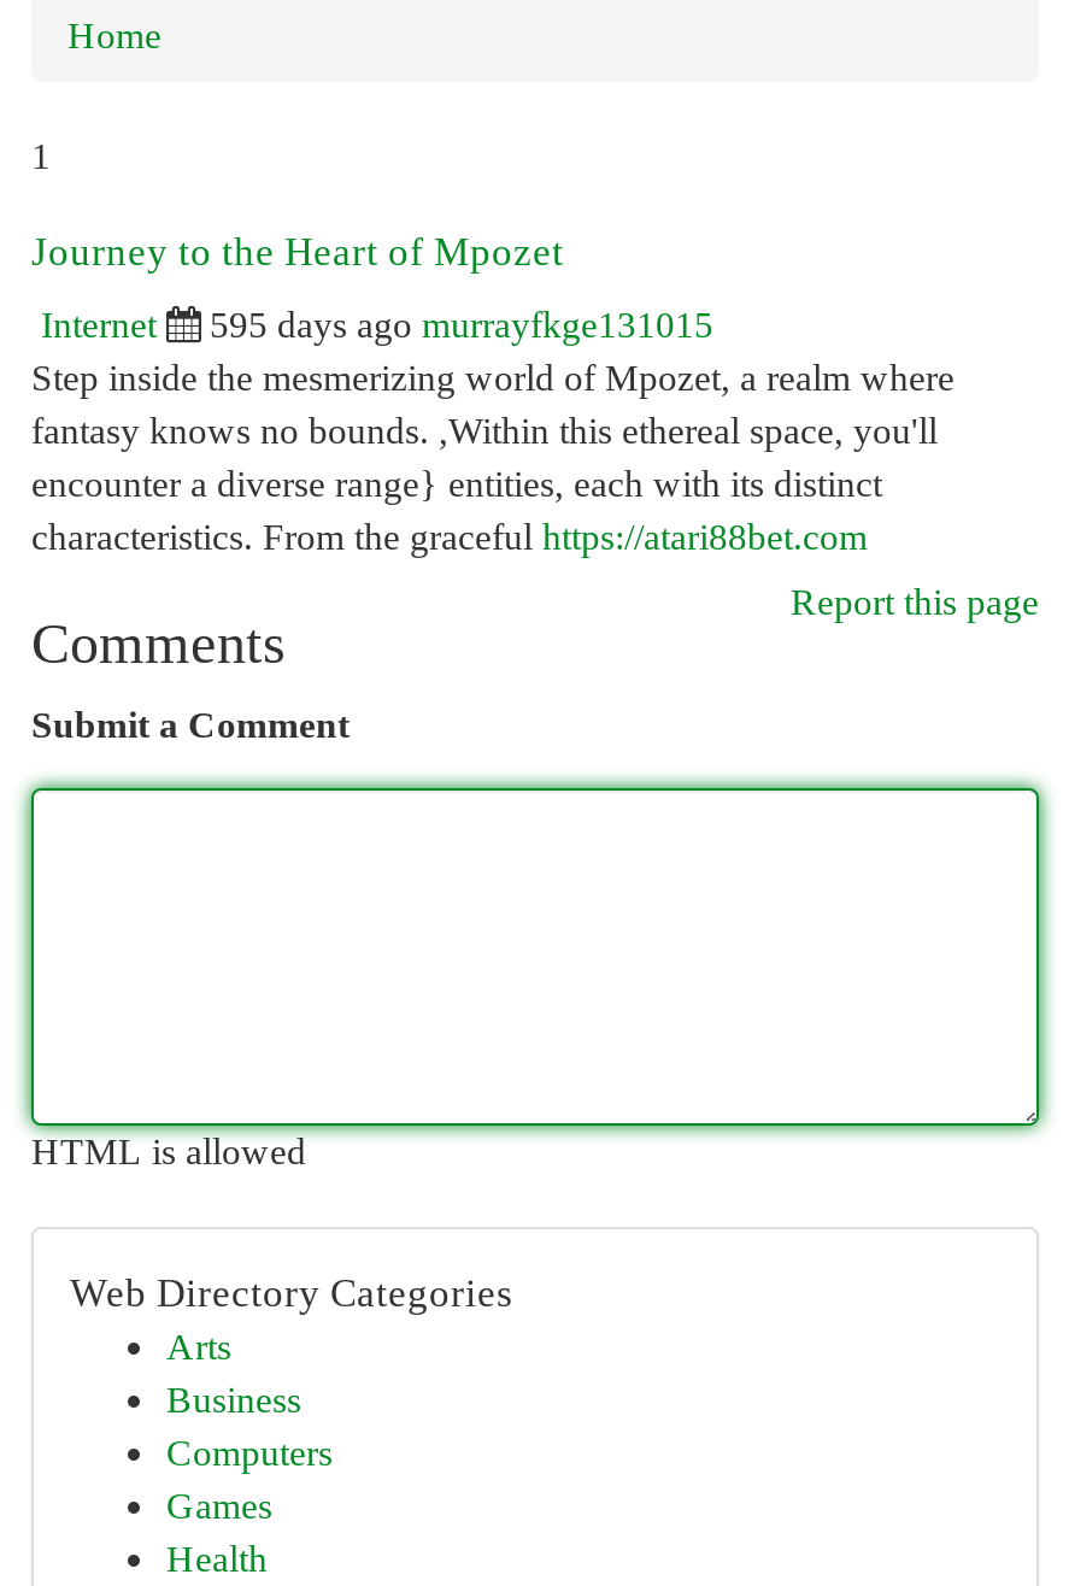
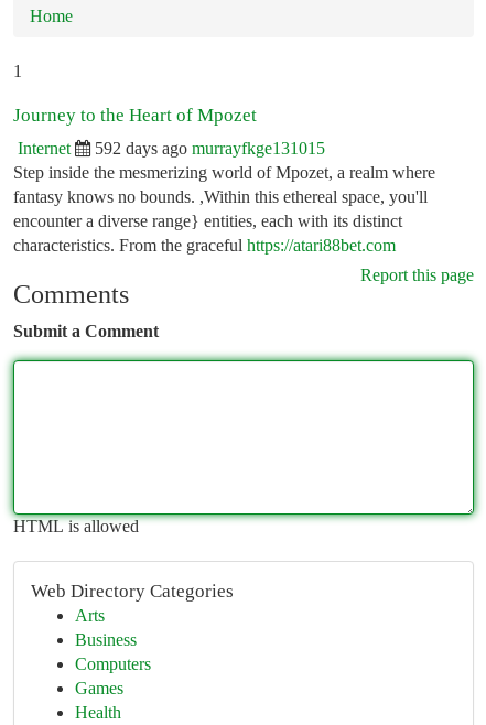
- 595 days ago murrayfkge131015
+ 592 days ago murrayfkge131015
